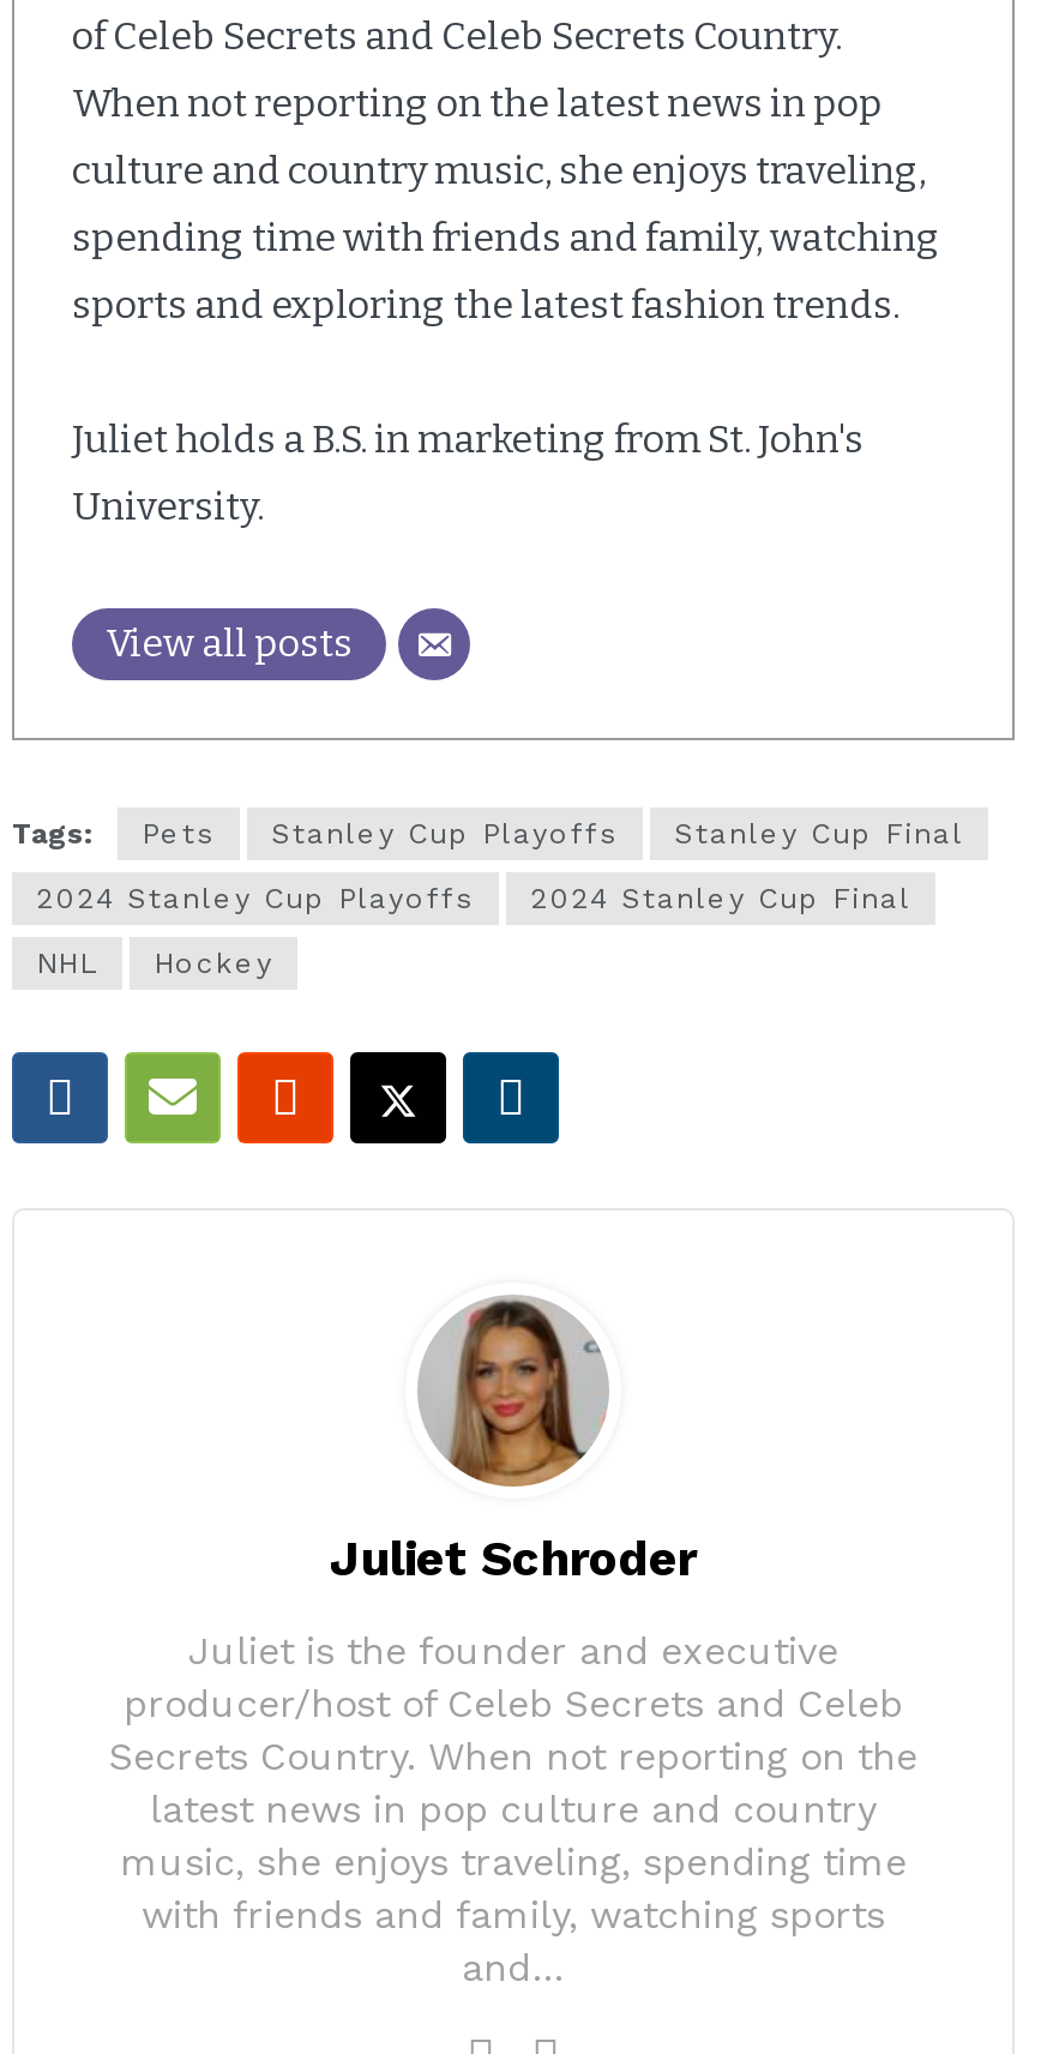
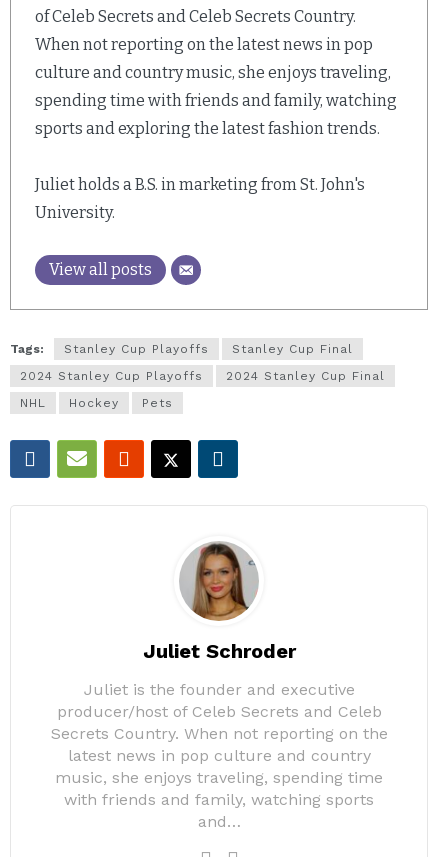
moved down: Pets
